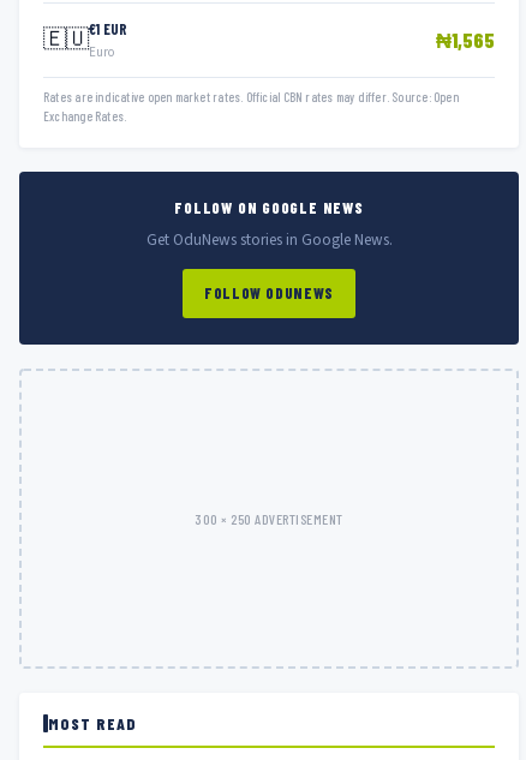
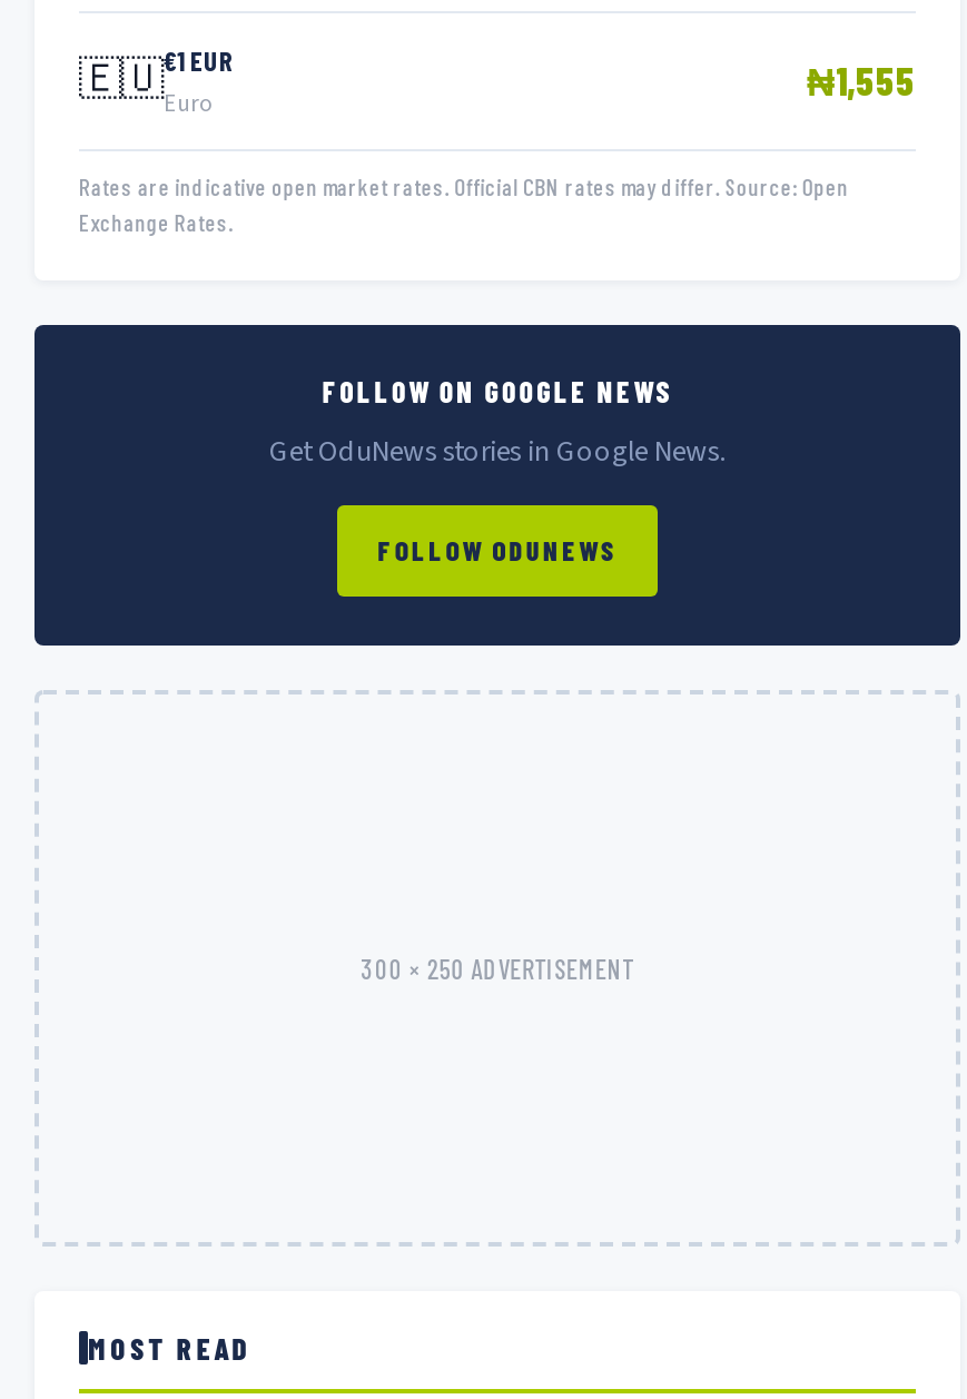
- ₦1,565
+ ₦1,555
